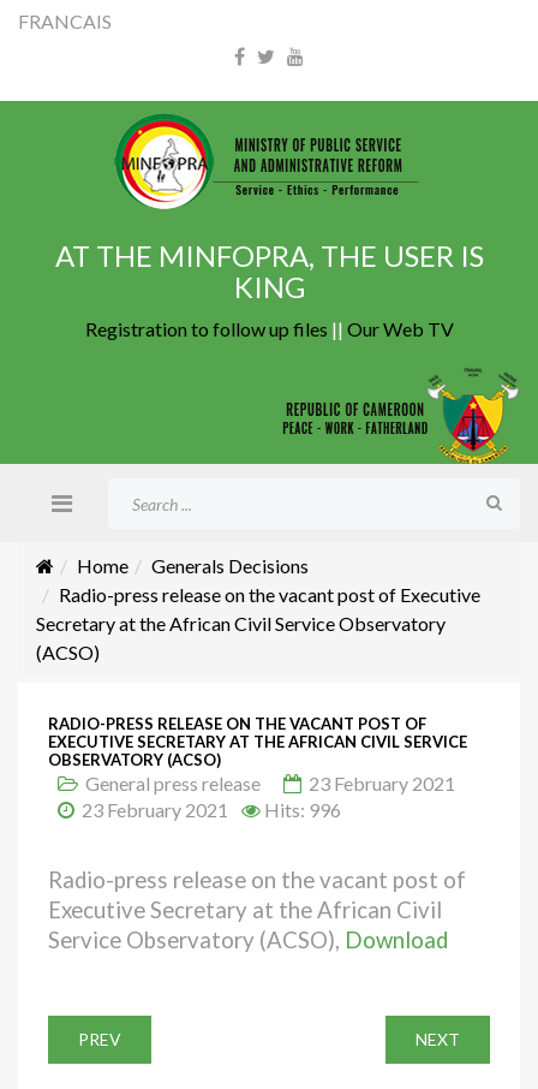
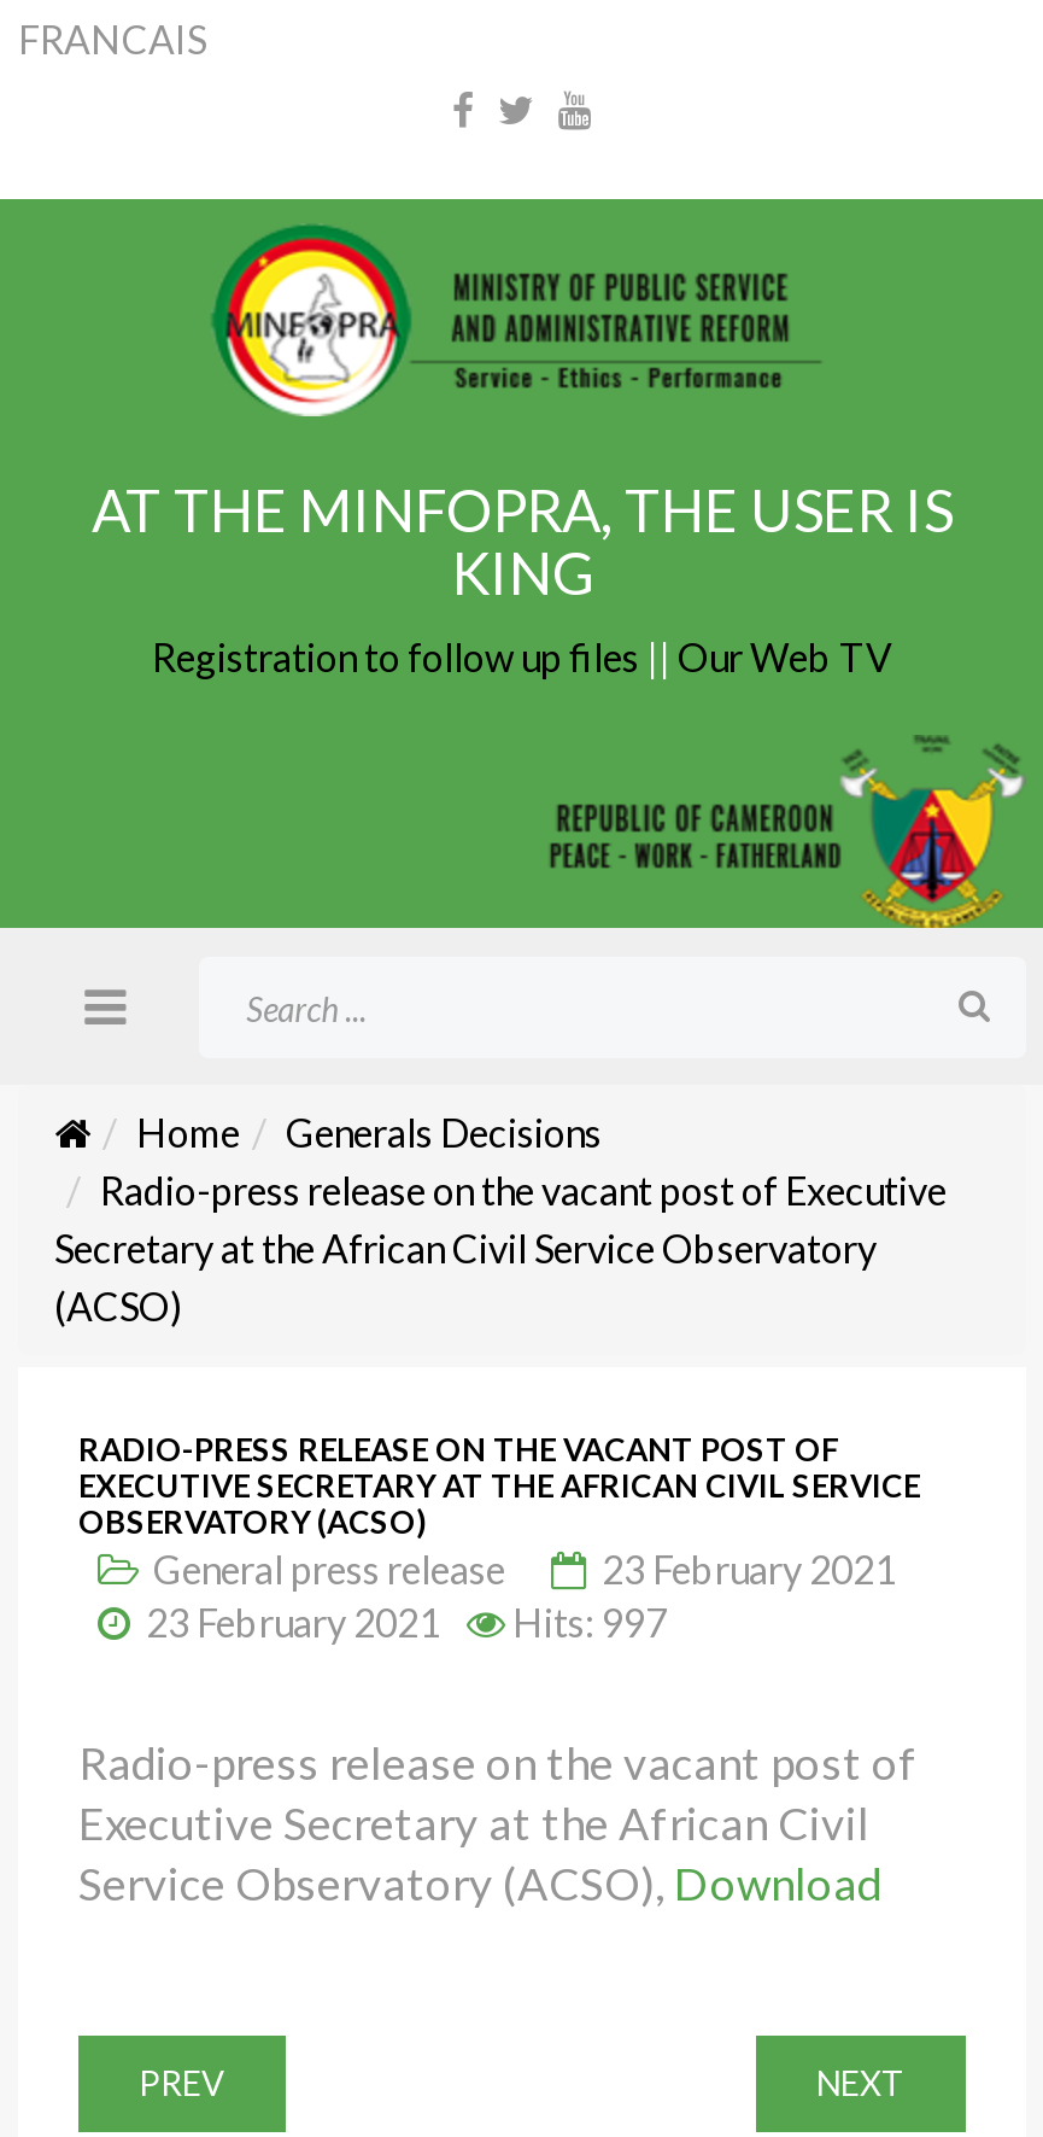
- 23 February 2021 Hits: 996
+ 23 February 2021 Hits: 997
